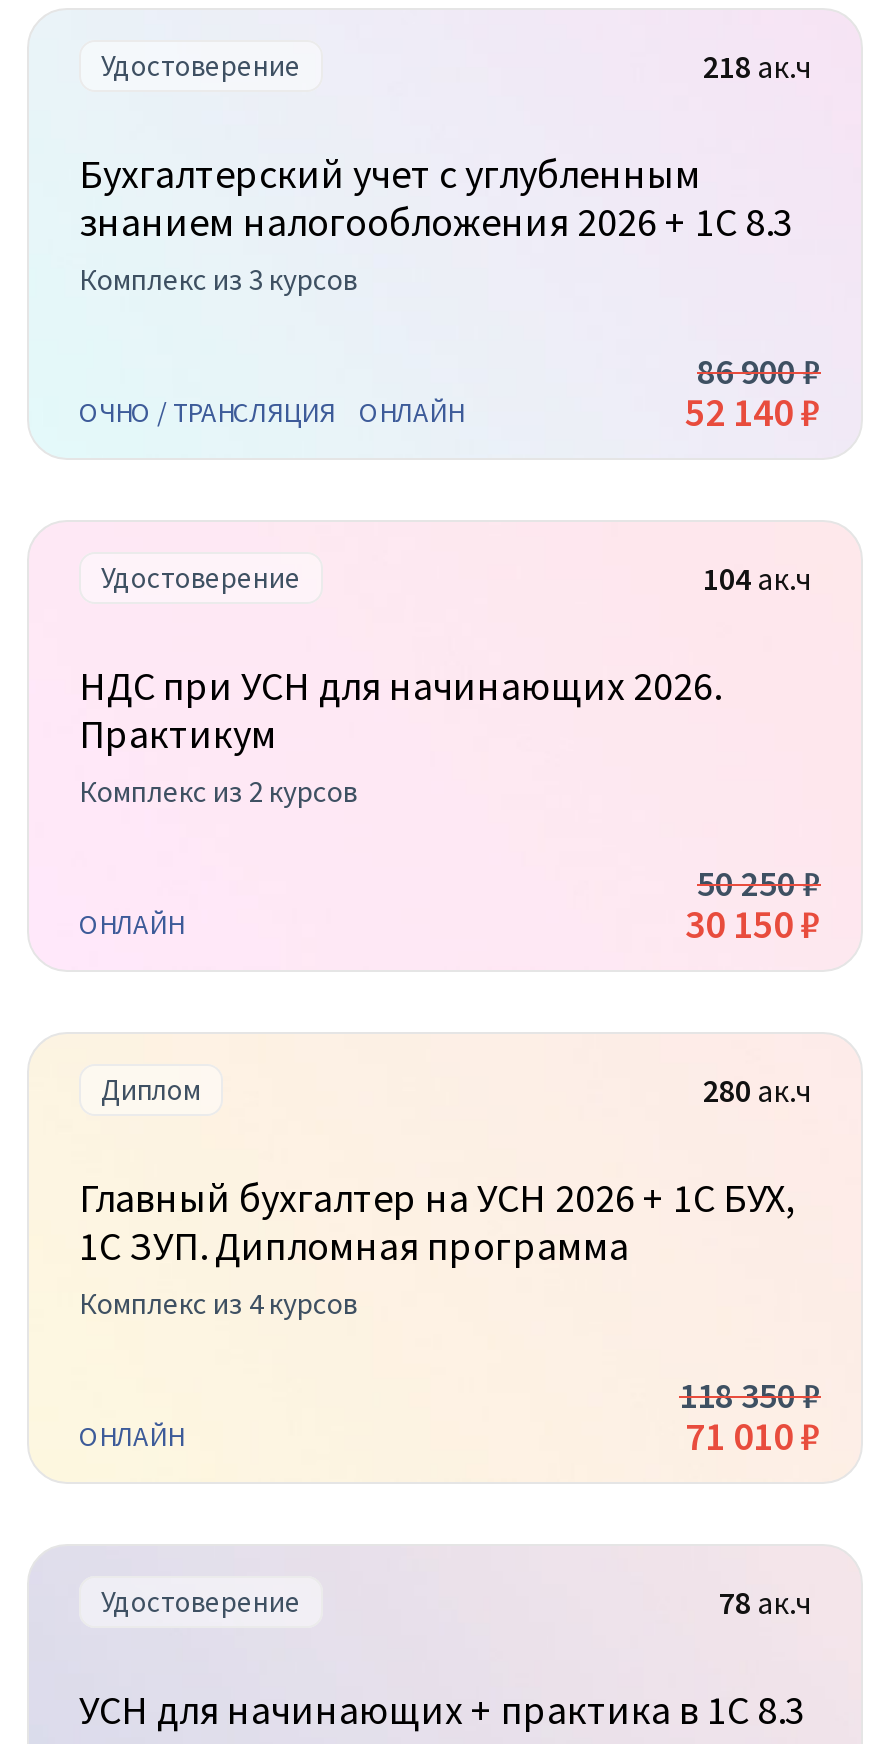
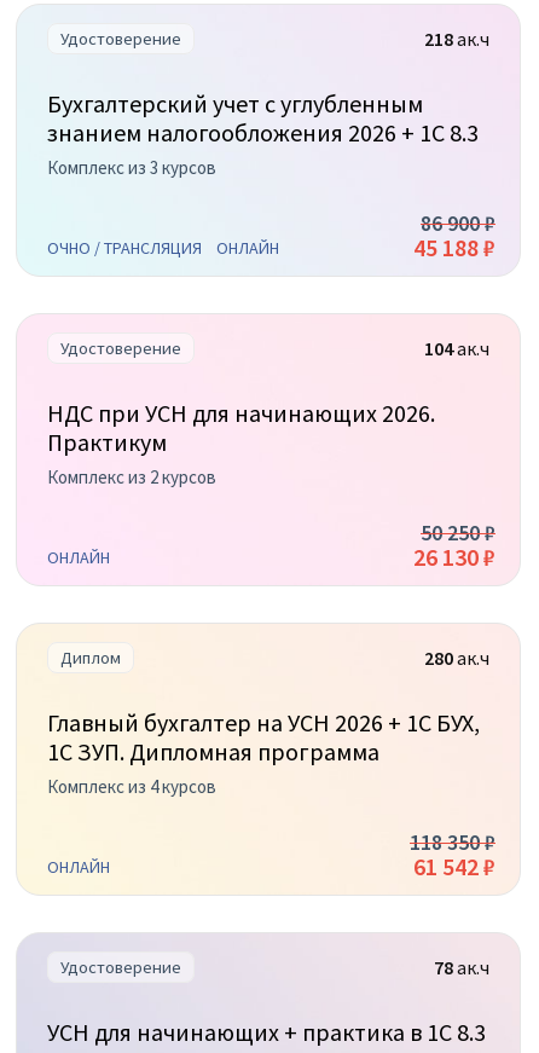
- 52 140 ₽
+ 45 188 ₽

- 30 150 ₽
+ 26 130 ₽

- 71 010 ₽
+ 61 542 ₽
